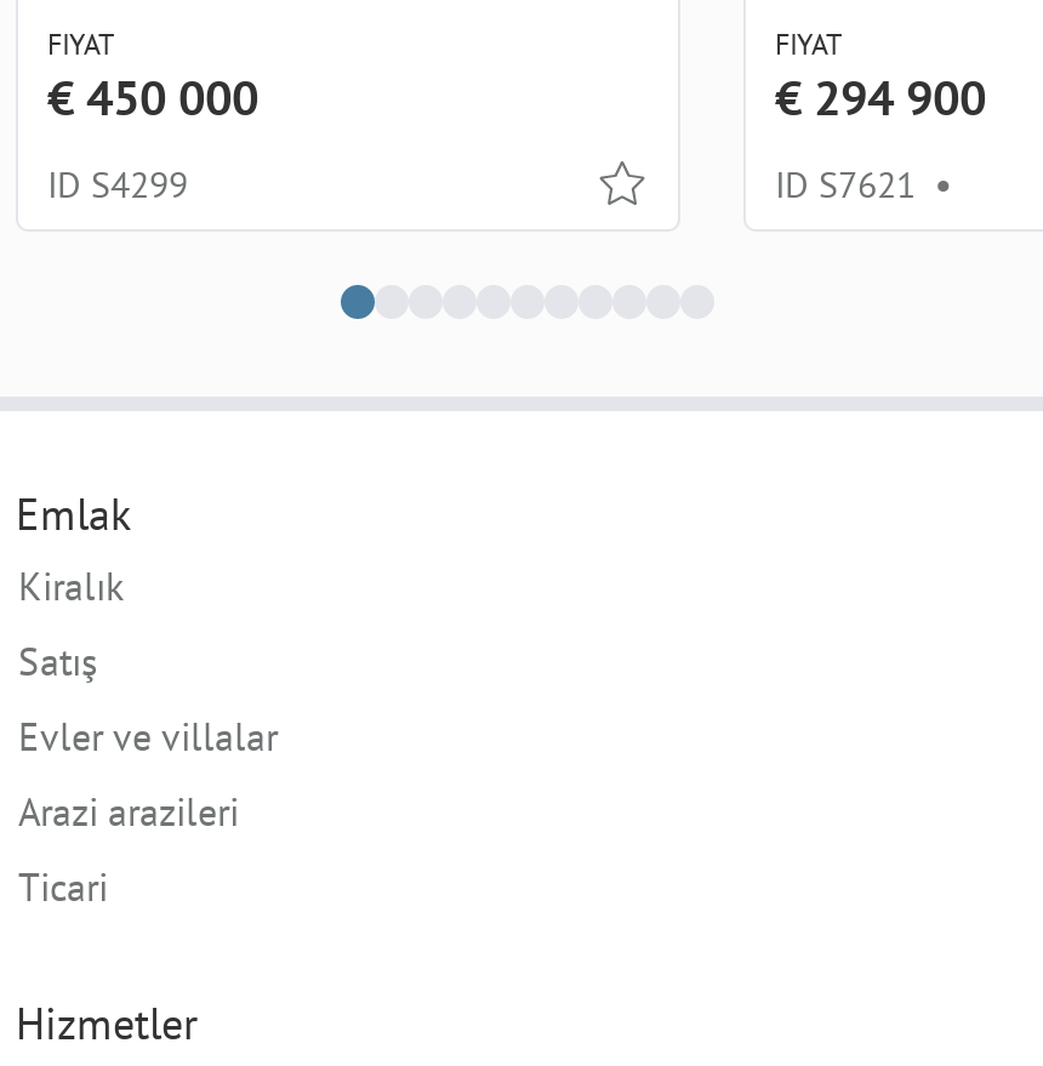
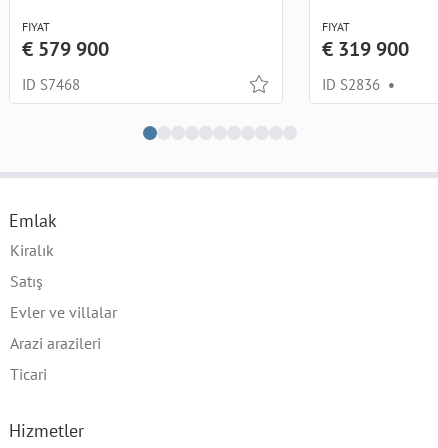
- € 450 000
+ € 579 900

- € 294 900
+ € 319 900

- ID S4299
+ ID S7468

- ID S7621 •
+ ID S2836 •
